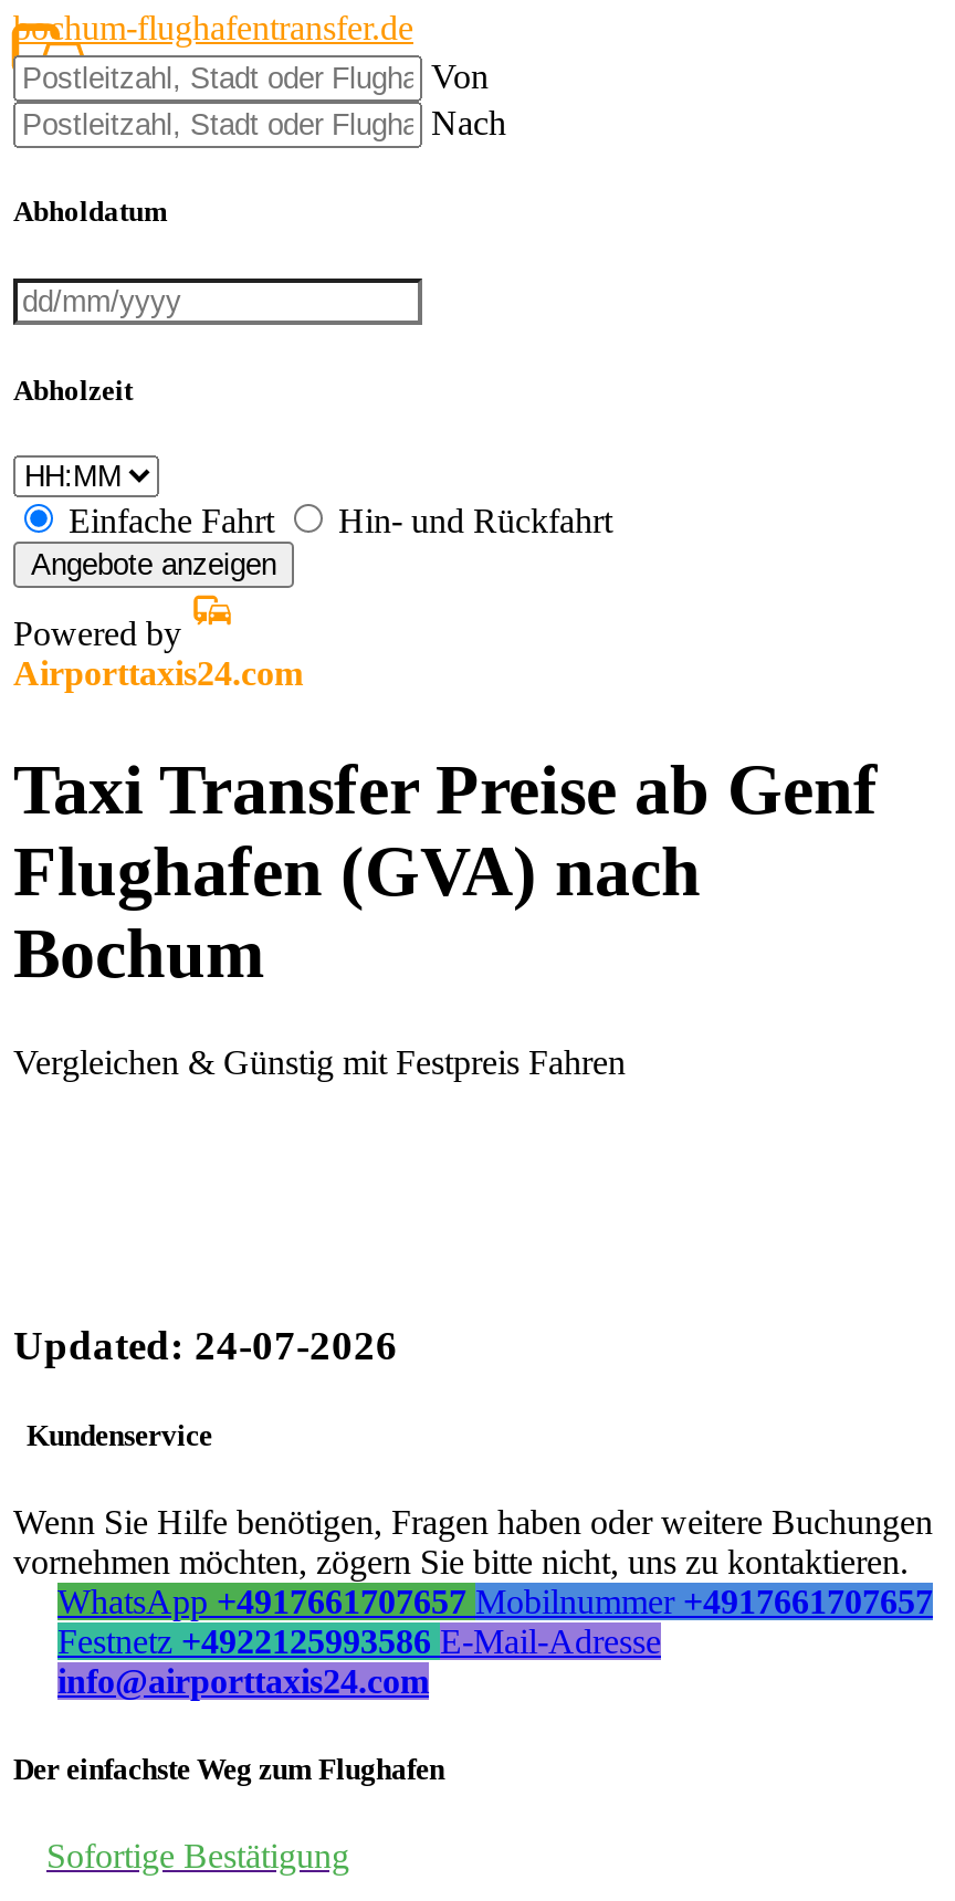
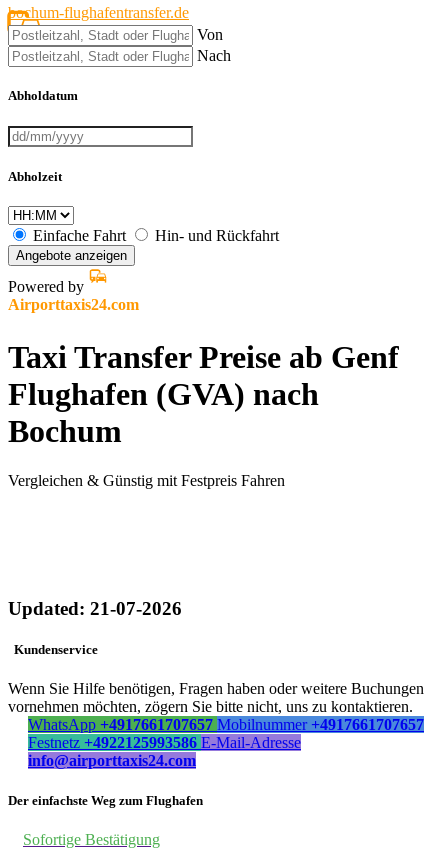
- Updated: 24-07-2026
+ Updated: 21-07-2026
